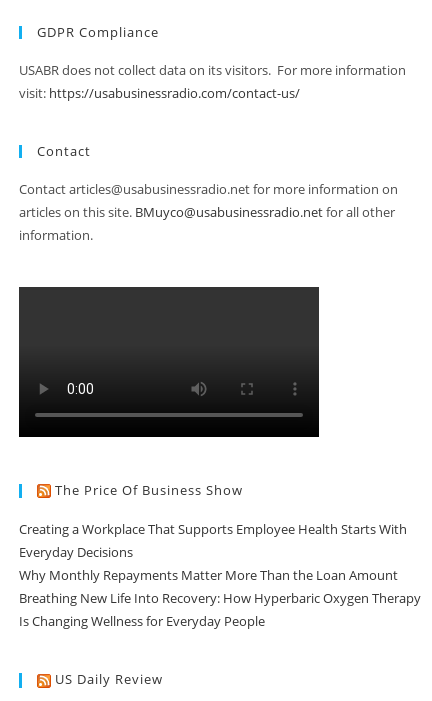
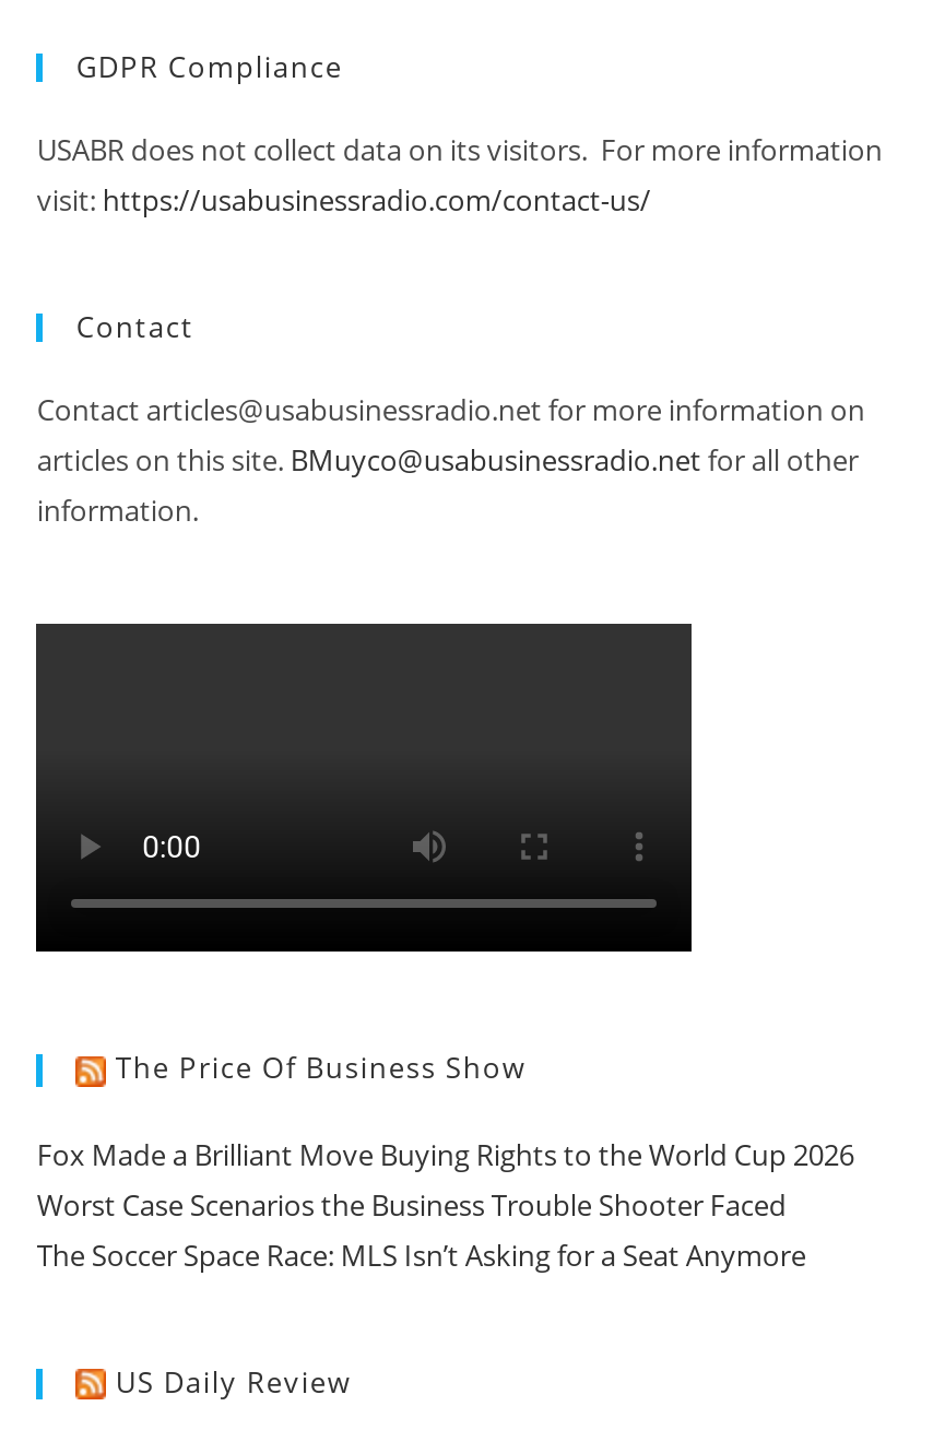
- Creating a Workplace That Supports Employee Health Starts With
- Everyday Decisions
- Why Monthly Repayments Matter More Than the Loan Amount
- Breathing New Life Into Recovery: How Hyperbaric Oxygen Therapy
- Is Changing Wellness for Everyday People
+ Fox Made a Brilliant Move Buying Rights to the World Cup 2026
+ Worst Case Scenarios the Business Trouble Shooter Faced
+ The Soccer Space Race: MLS Isn’t Asking for a Seat Anymore
